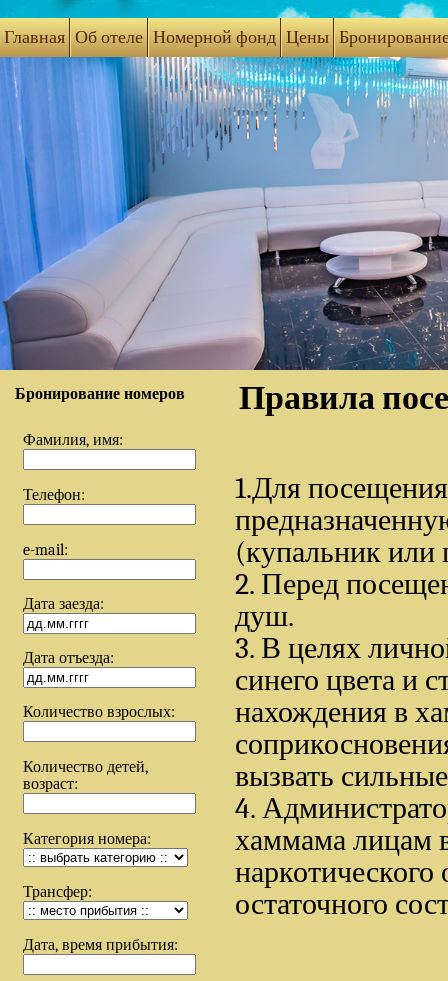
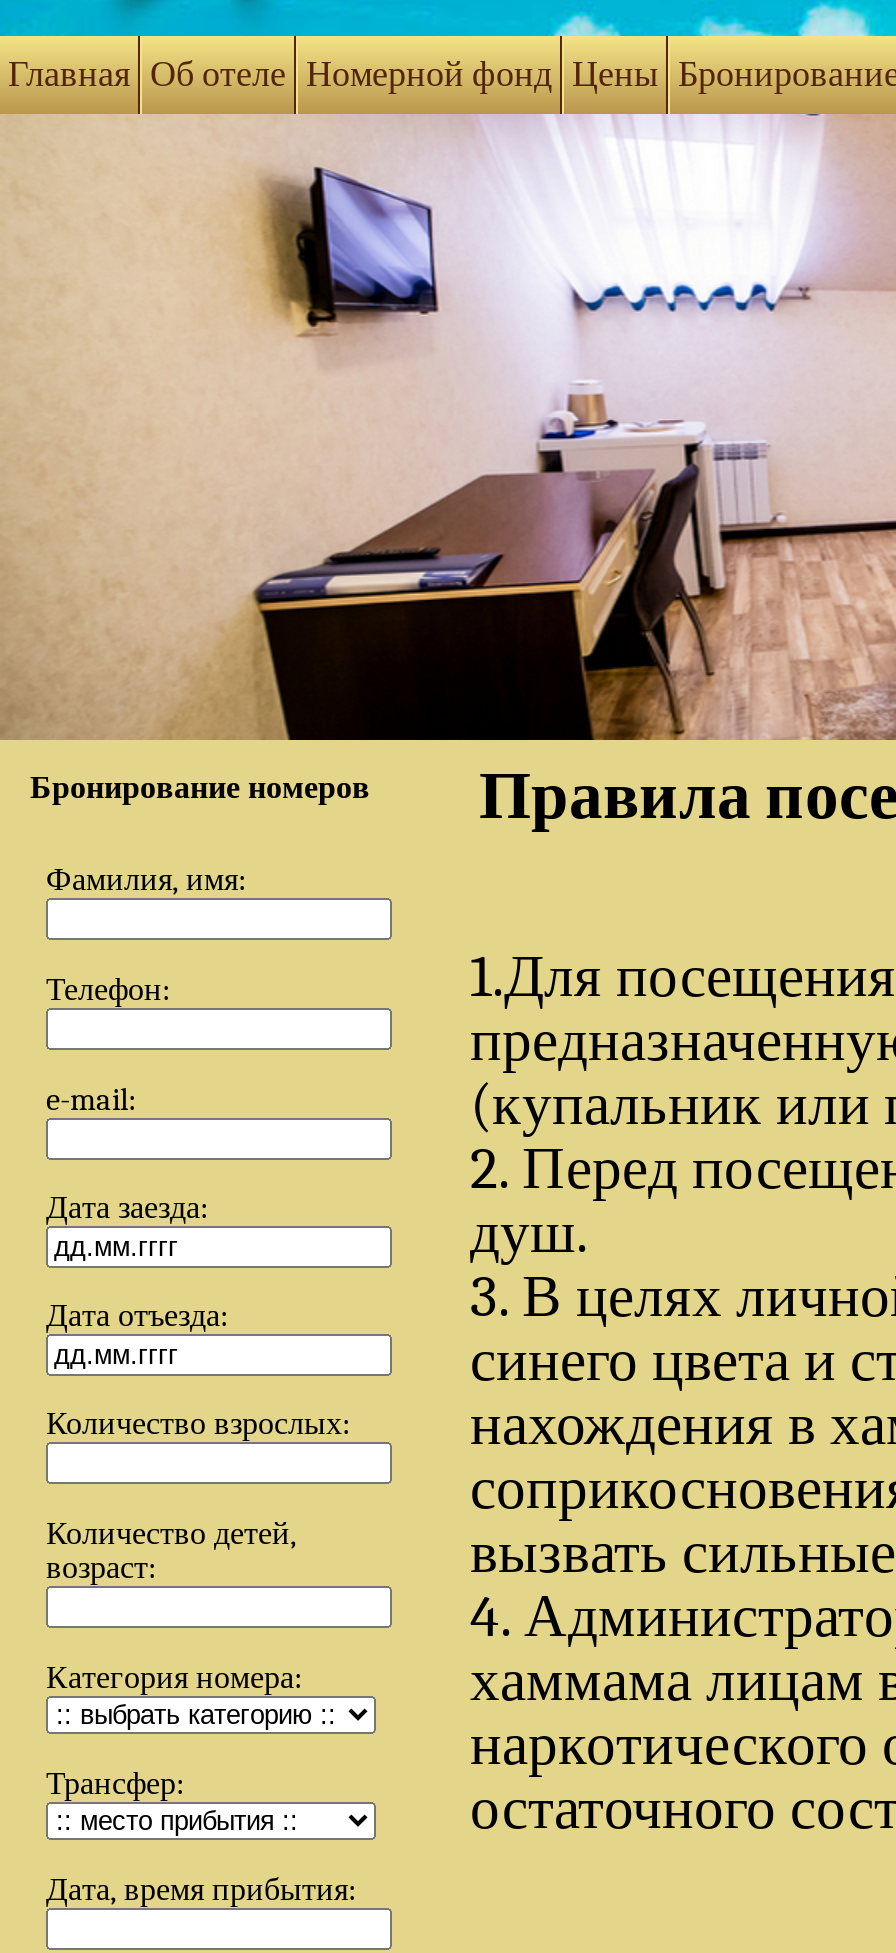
- [image]
+ [image]
